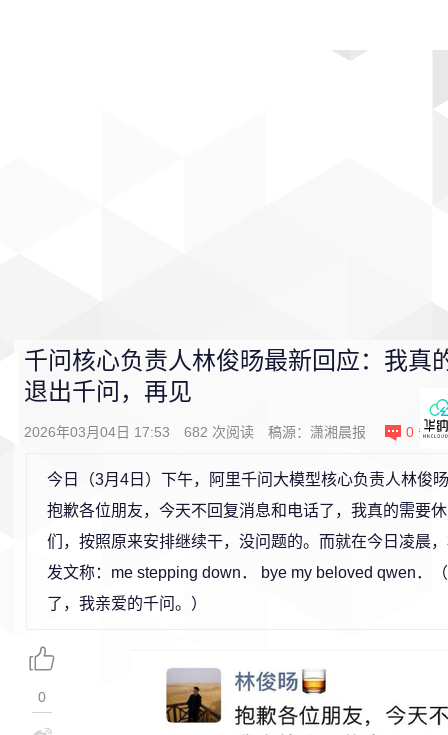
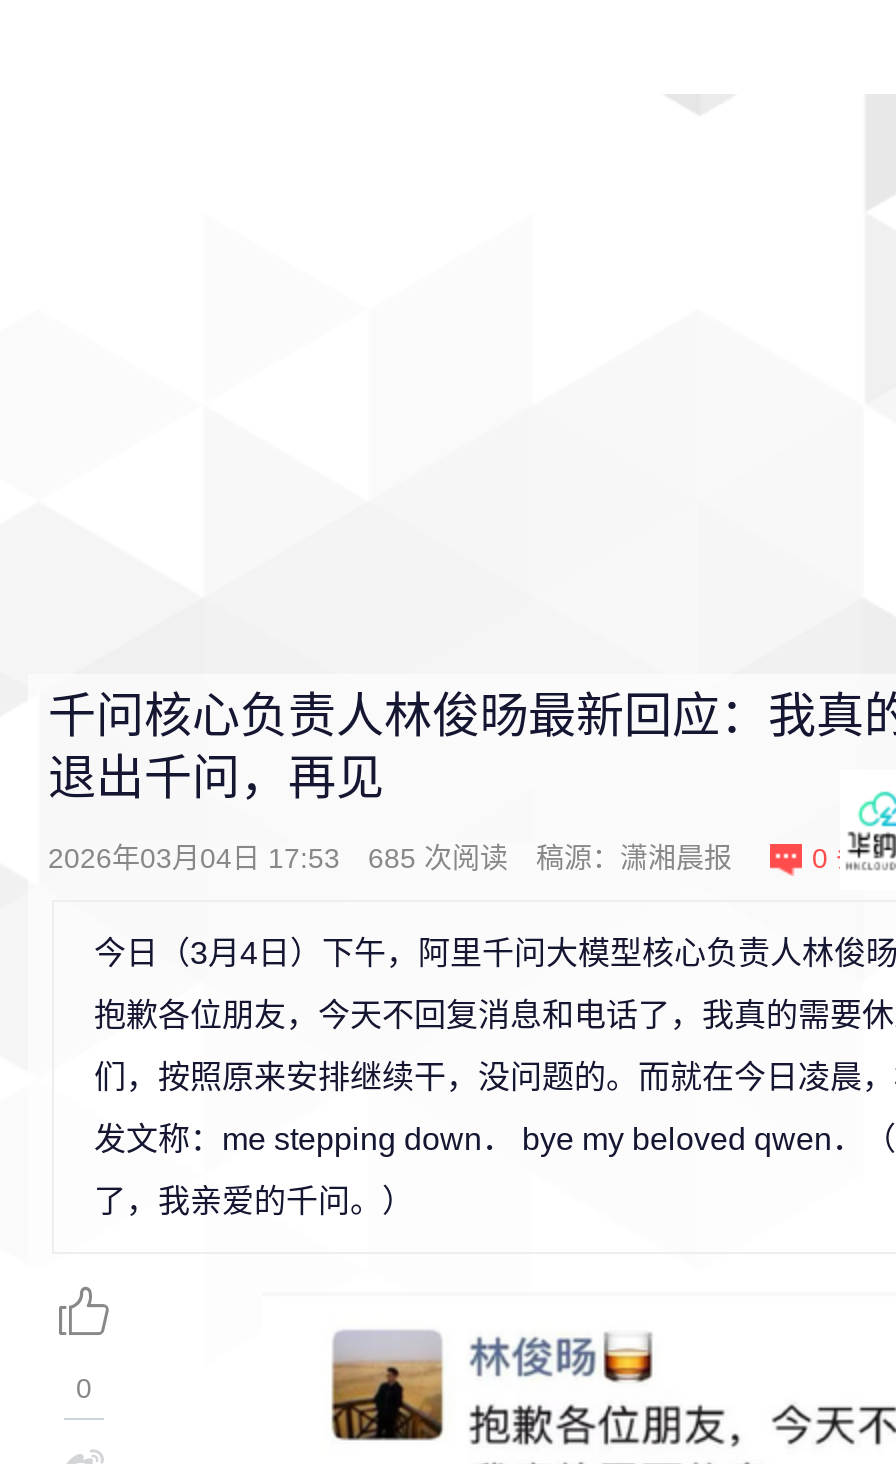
- 2026年03月04日 17:53 682次阅读 稿源：潇湘晨报
+ 2026年03月04日 17:53 685次阅读 稿源：潇湘晨报
